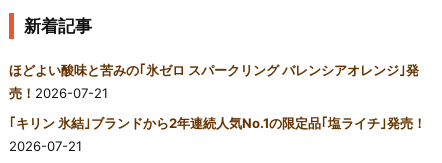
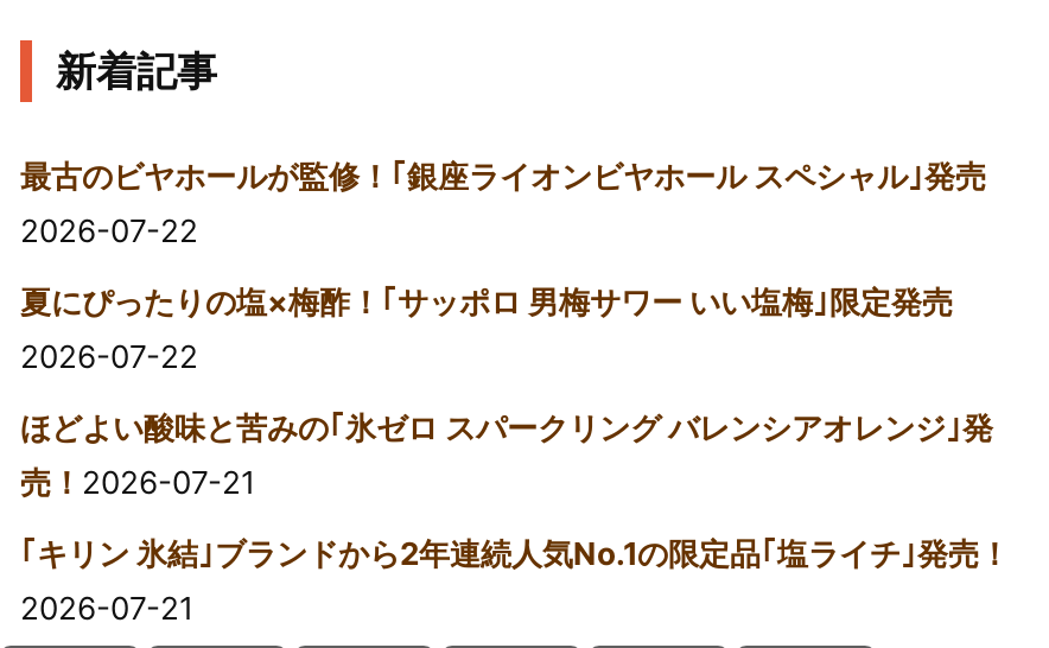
+ 最古のビヤホールが監修！｢銀座ライオンビヤホール スペシャル｣発売
+ 2026-07-22
+ 夏にぴったりの塩×梅酢！｢サッポロ 男梅サワー いい塩梅｣限定発売
+ 2026-07-22
